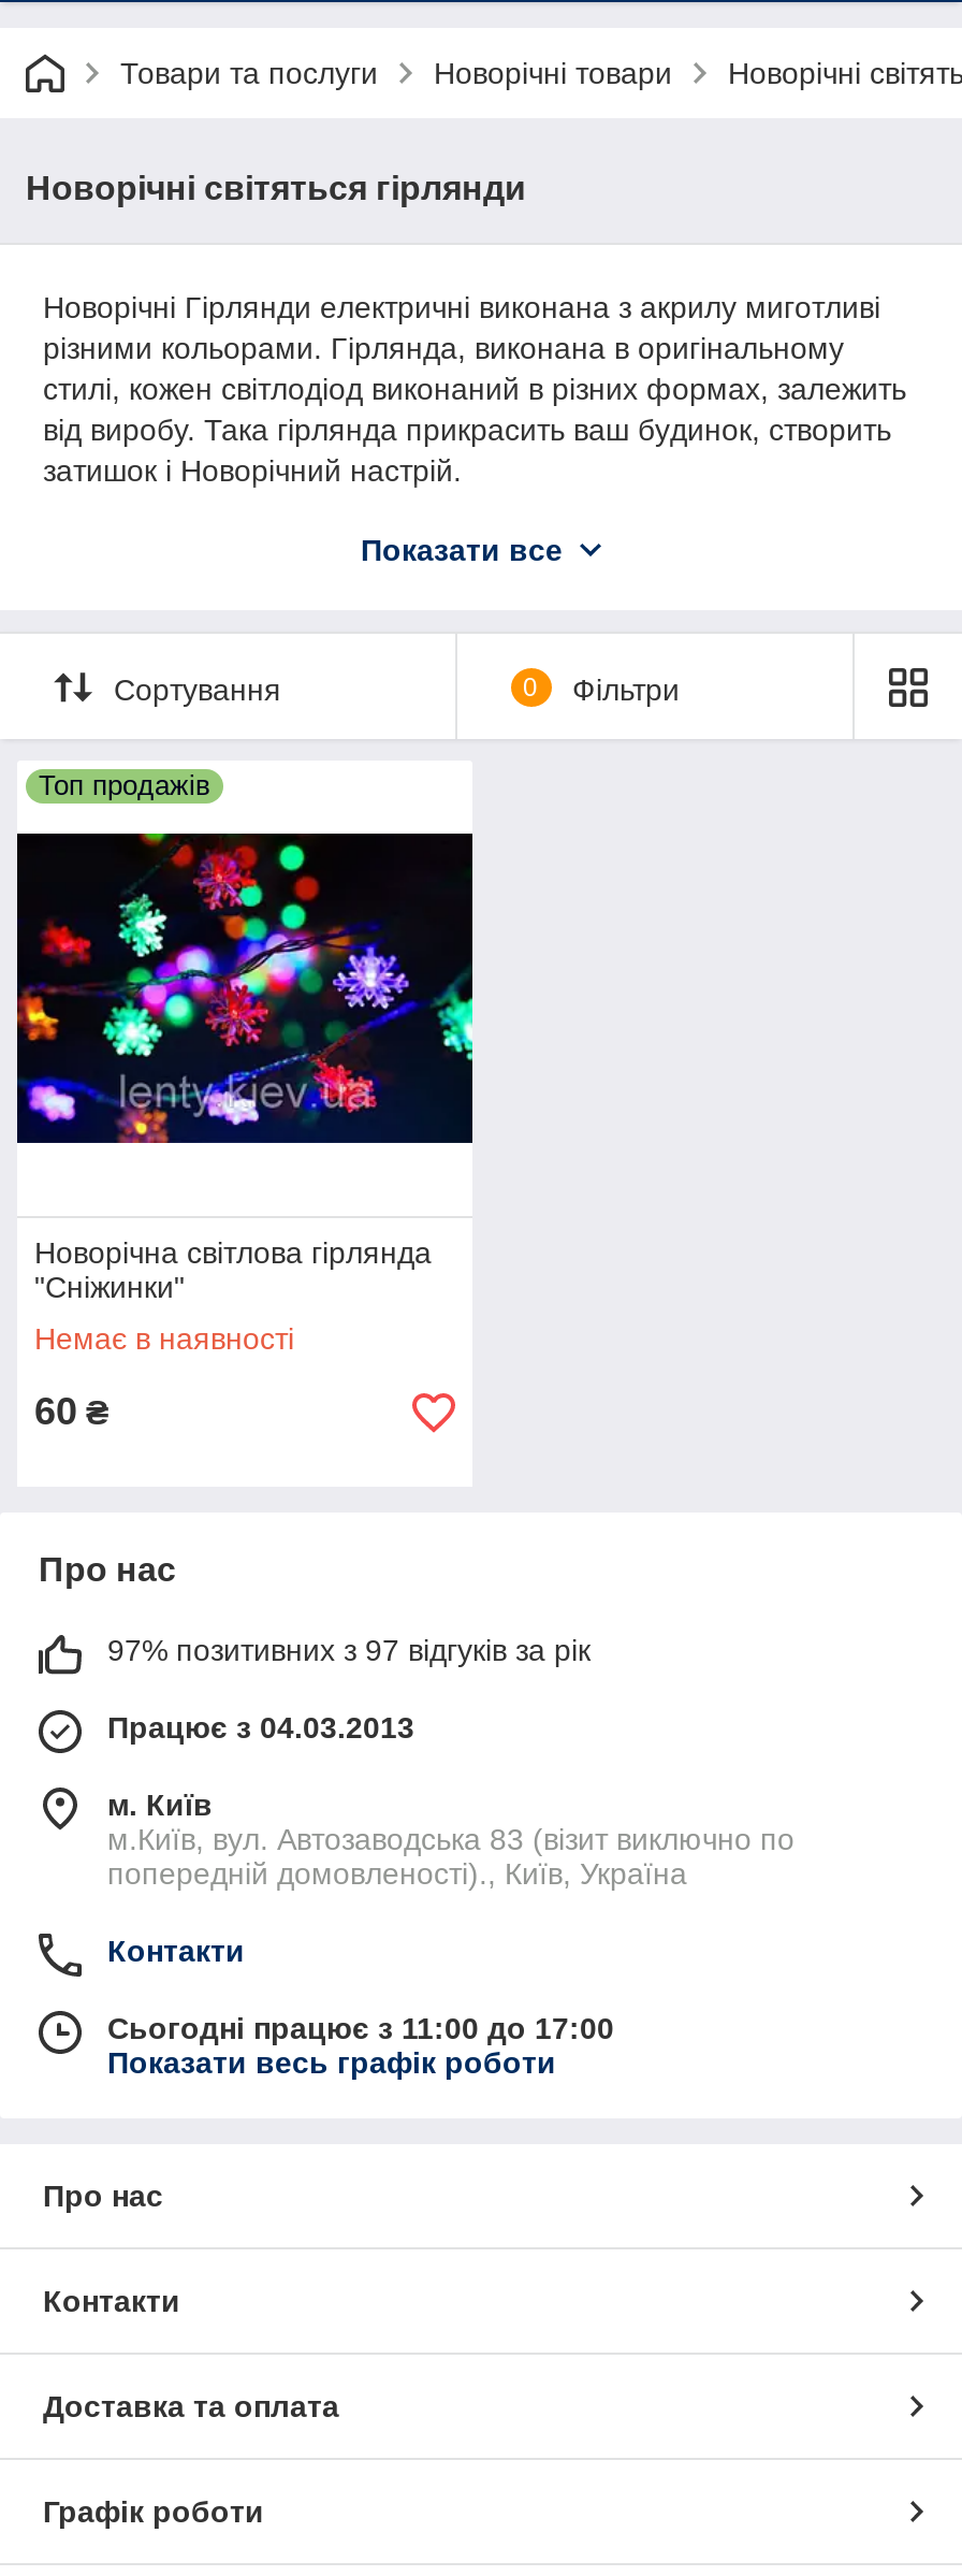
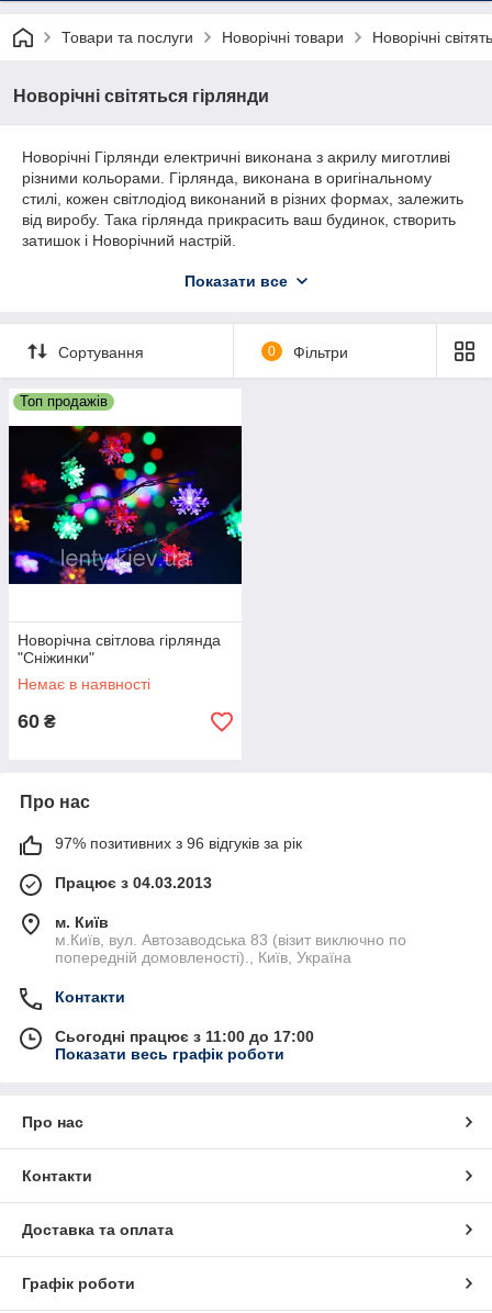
- 97% позитивних з 97 відгуків за рік
+ 97% позитивних з 96 відгуків за рік
